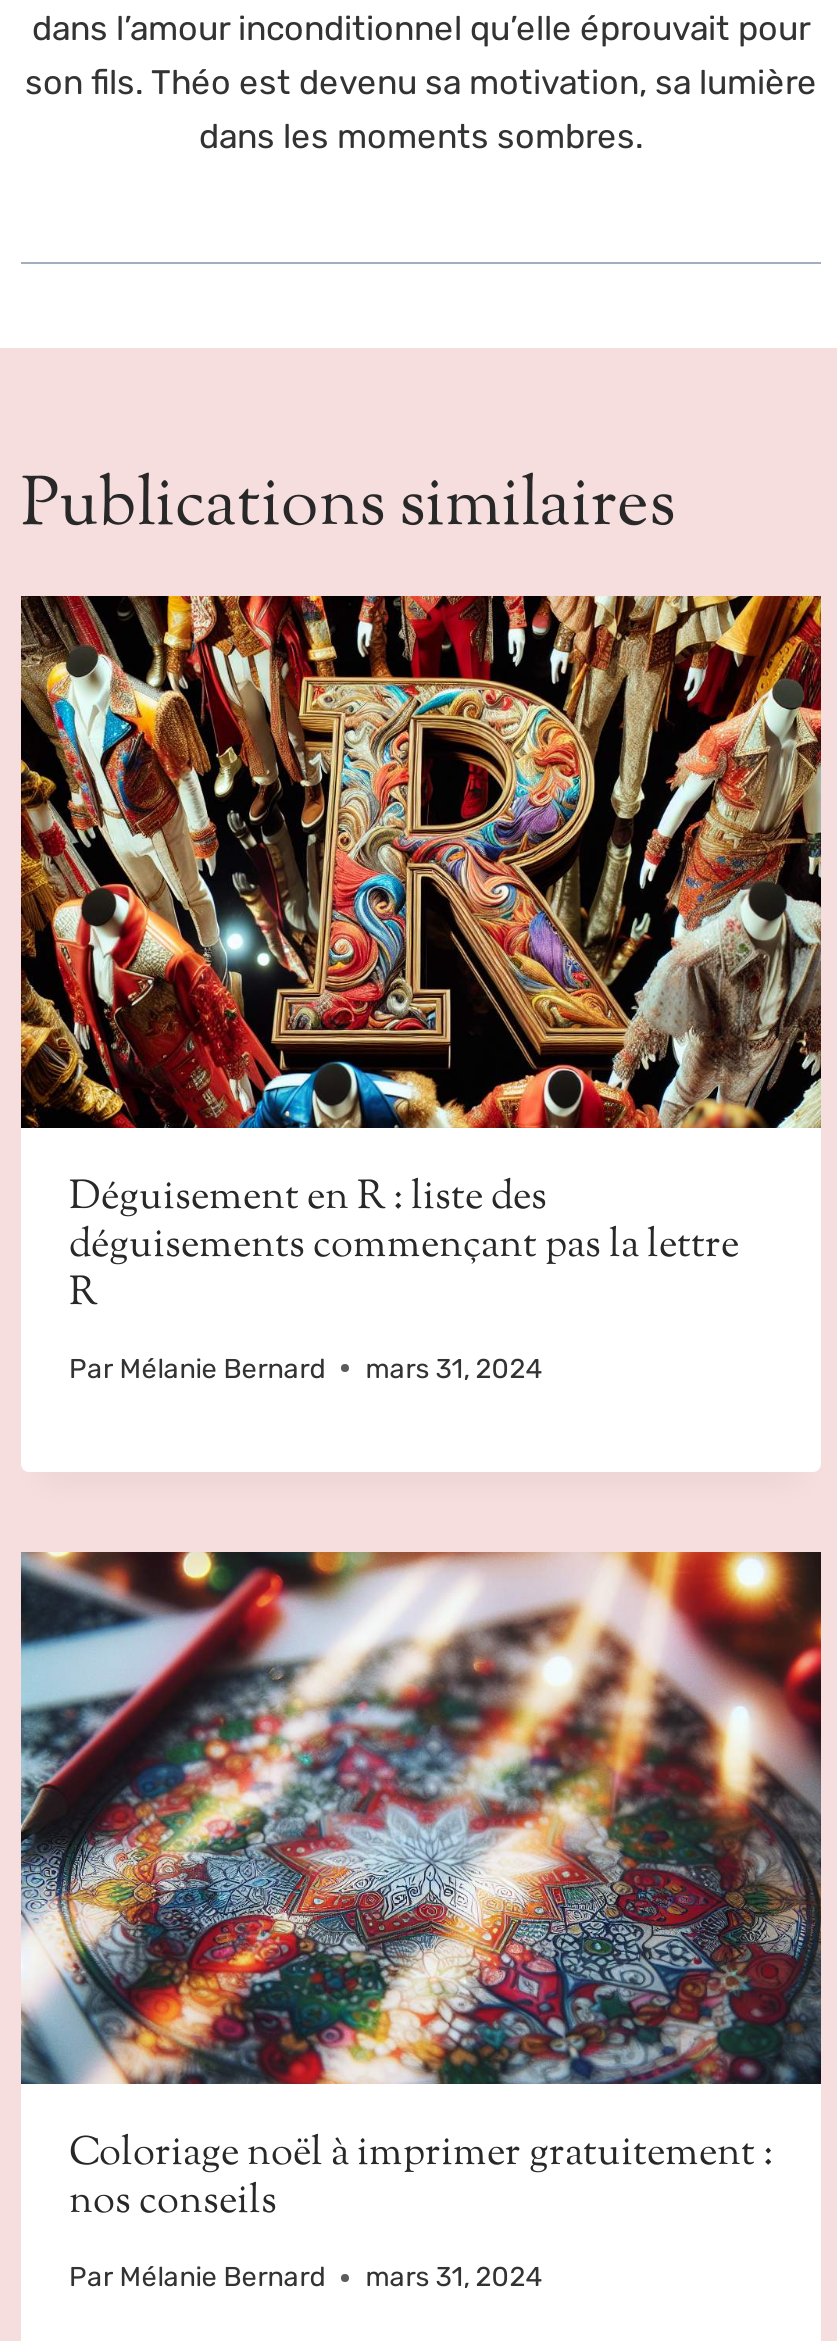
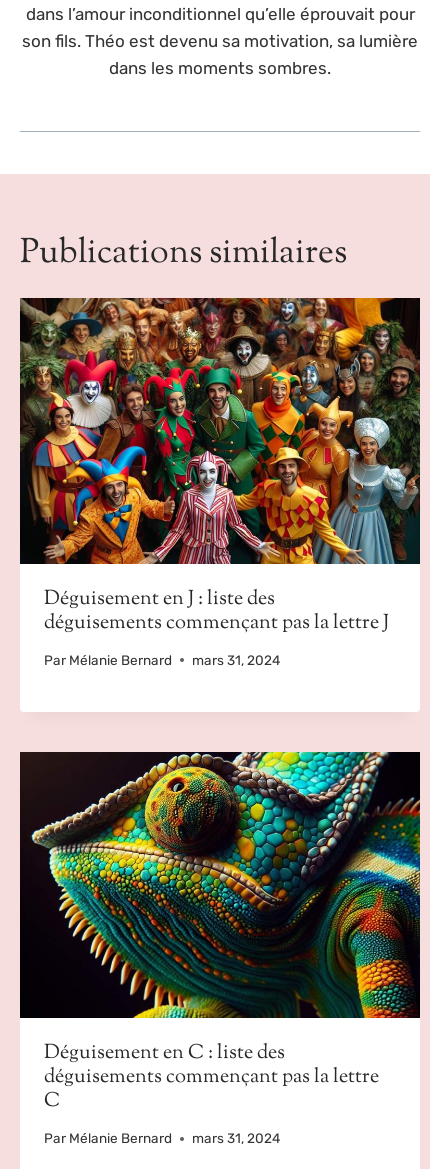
- [image]
- Déguisement en R : liste des
- R
+ [image]
+ Déguisement en J : liste des
+ déguisements commençant pas la lettre J

moved down: déguisements commençant pas la lettre

moved up: Par Mélanie Bernard | mars 31, 2024

- [image]
- Coloriage noël à imprimer gratuitement :
- nos conseils
+ [image]
+ Déguisement en C : liste des
+ C
